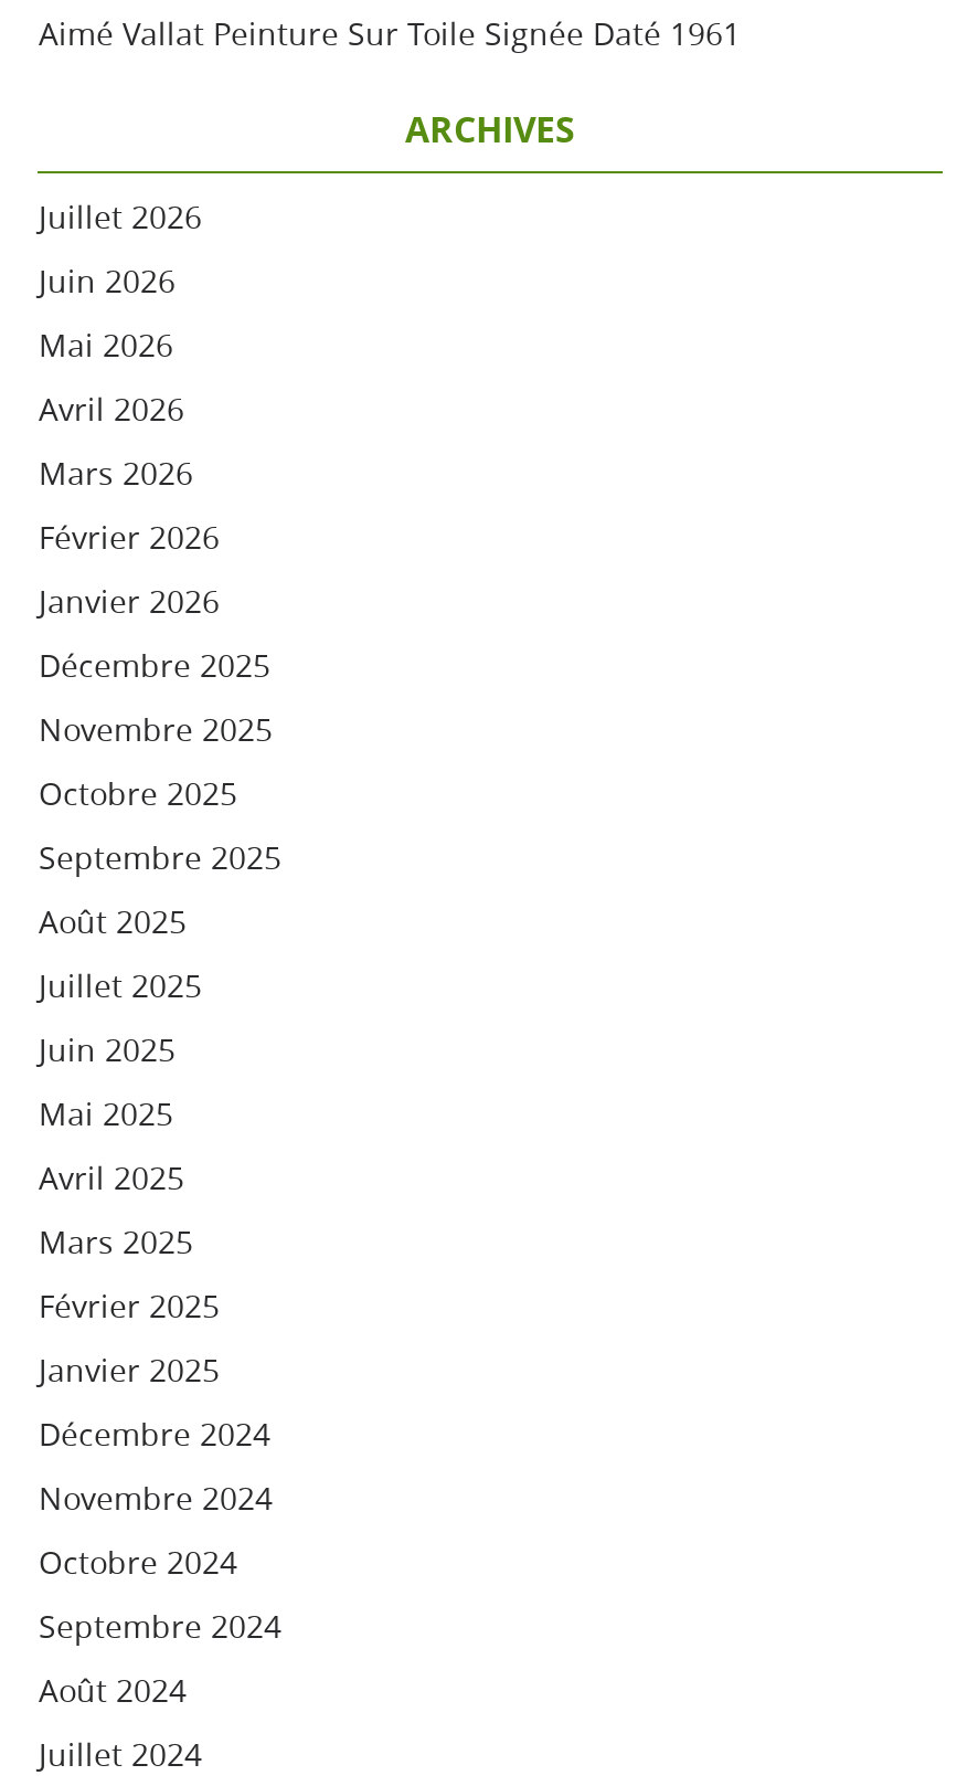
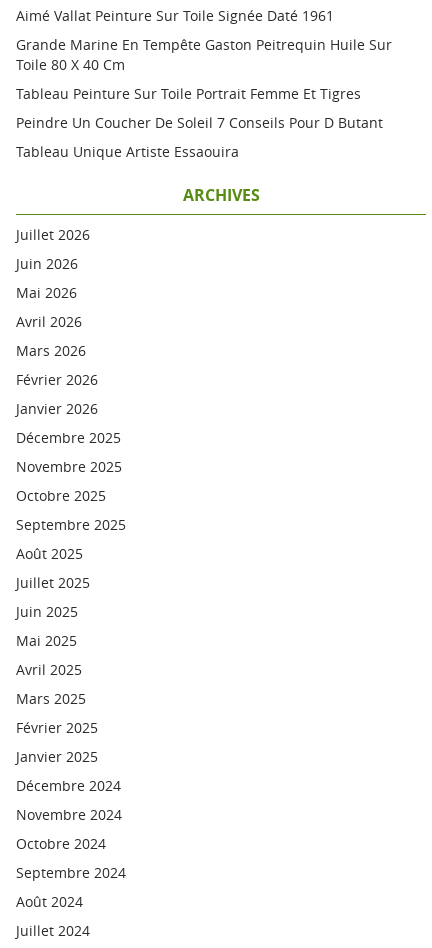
+ Grande Marine En Tempête Gaston Peitrequin Huile Sur
+ Toile 80 X 40 Cm
+ Tableau Peinture Sur Toile Portrait Femme Et Tigres
+ Peindre Un Coucher De Soleil 7 Conseils Pour D Butant
+ Tableau Unique Artiste Essaouira
